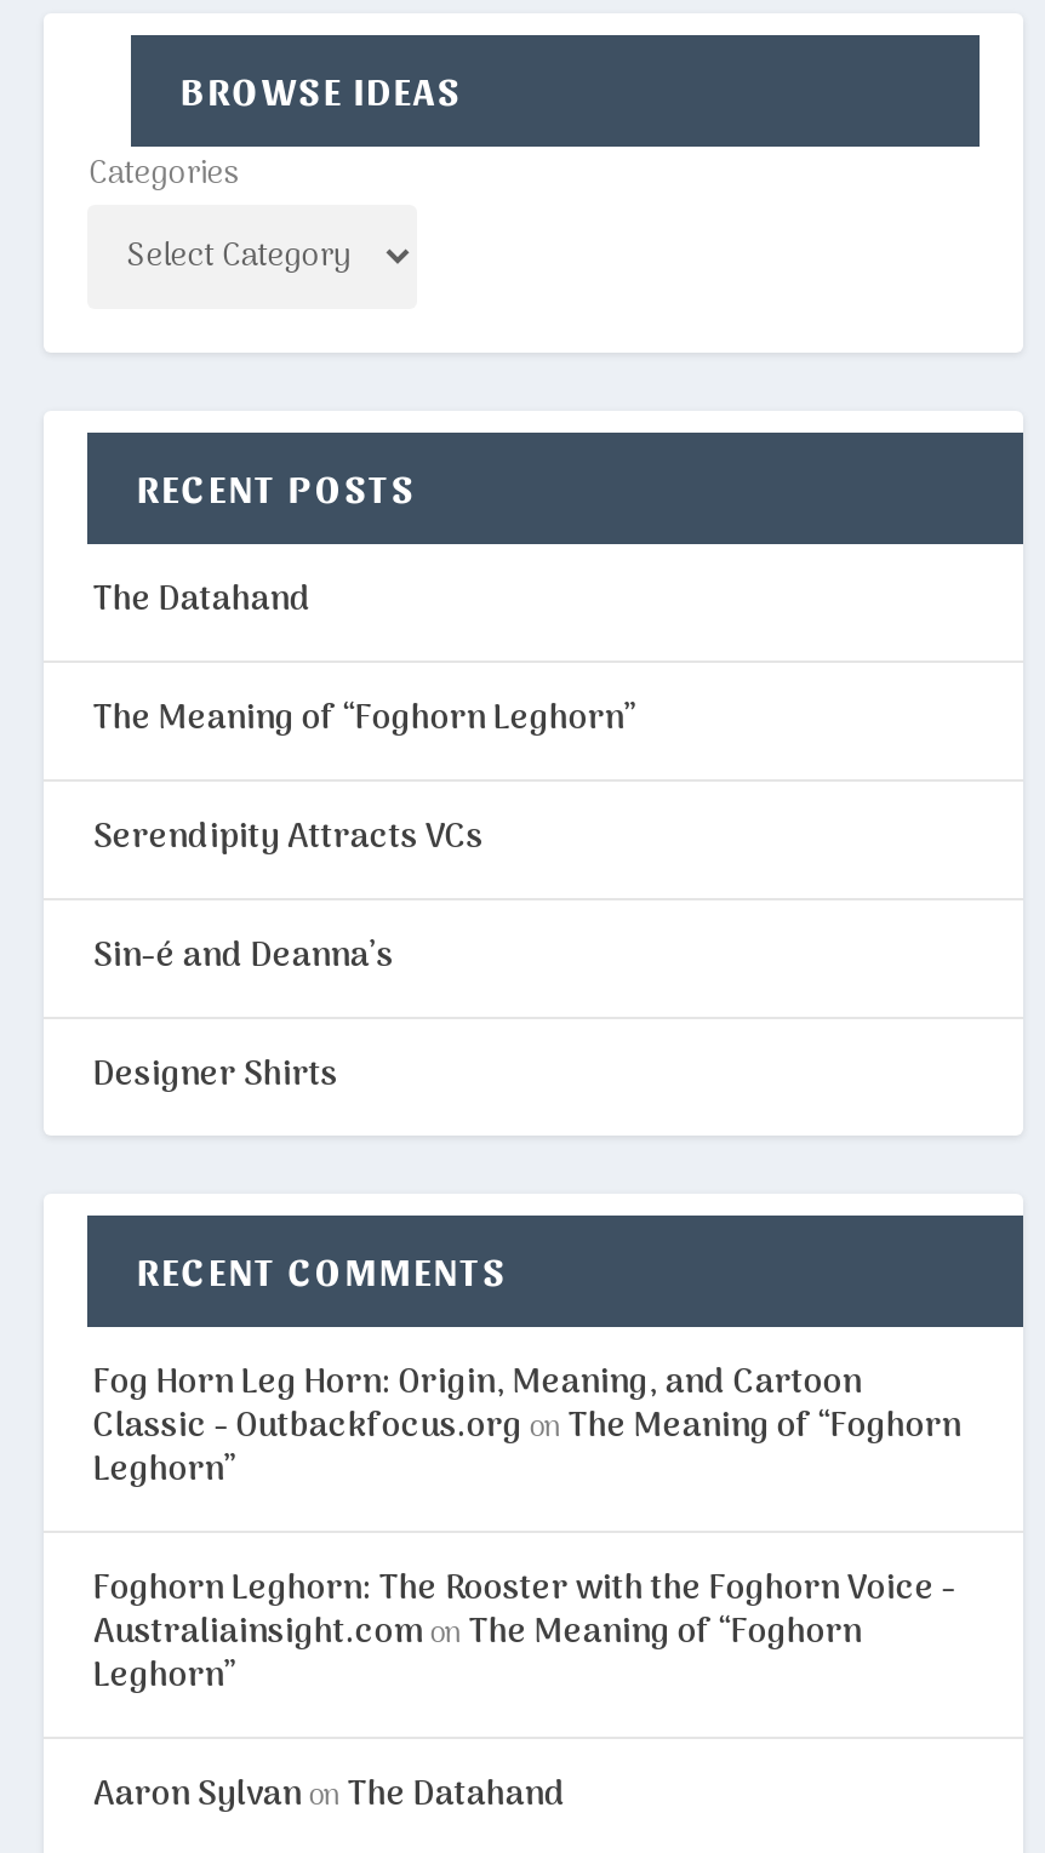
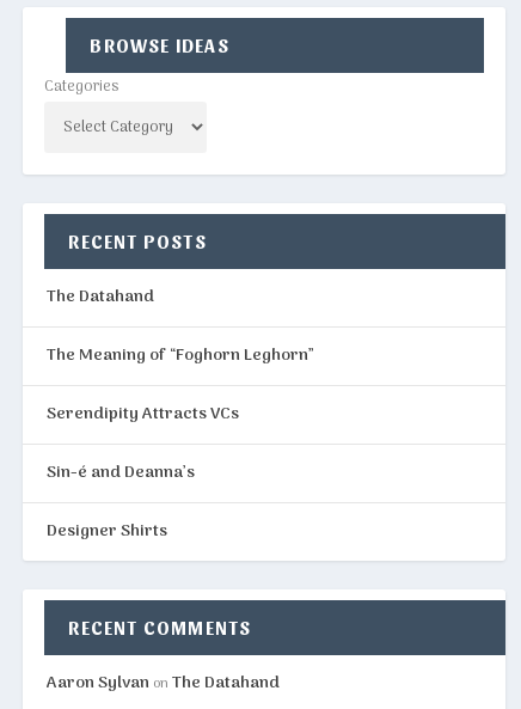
- Fog Horn Leg Horn: Origin, Meaning, and Cartoon
- Classic - Outbackfocus.org on The Meaning of “Foghorn
- Leghorn”
- Foghorn Leghorn: The Rooster with the Foghorn Voice -
- Australiainsight.com on The Meaning of “Foghorn
- Leghorn”
